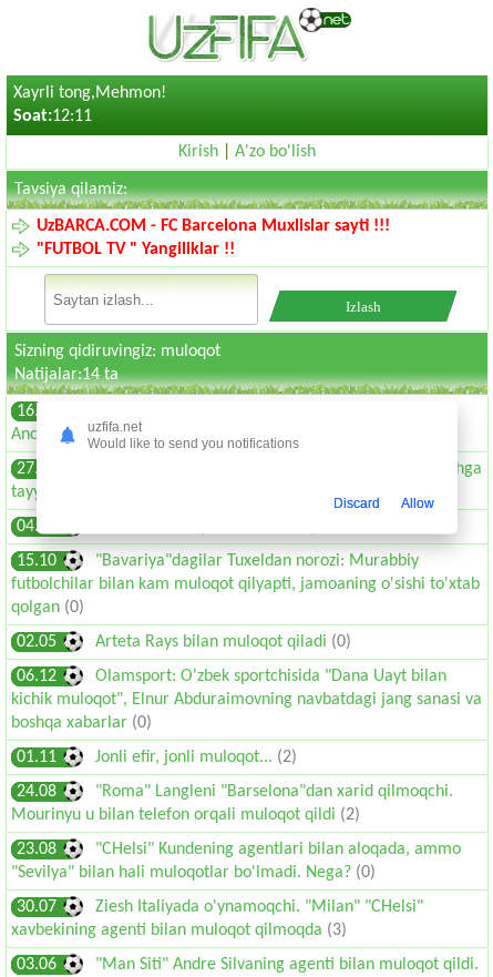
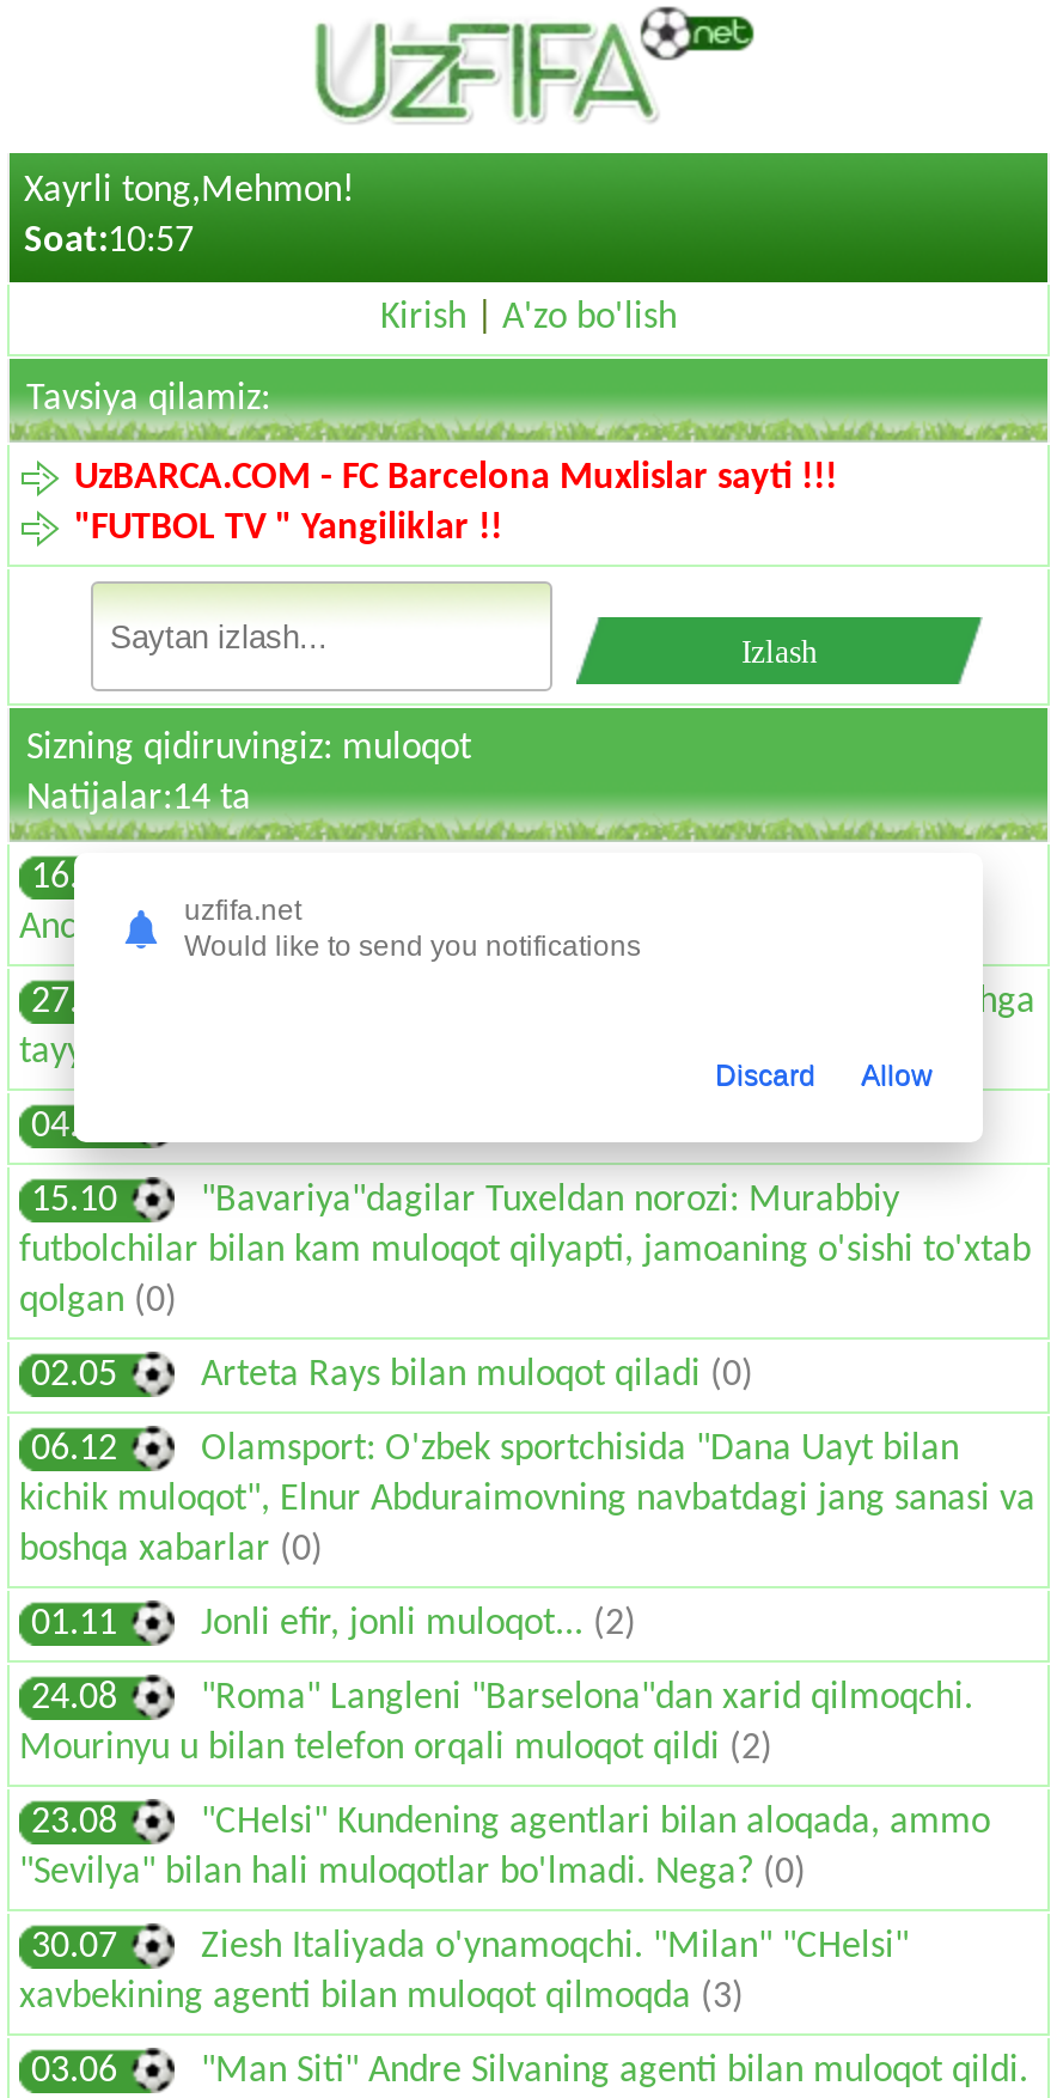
- Soat:12:11
+ Soat:10:57
